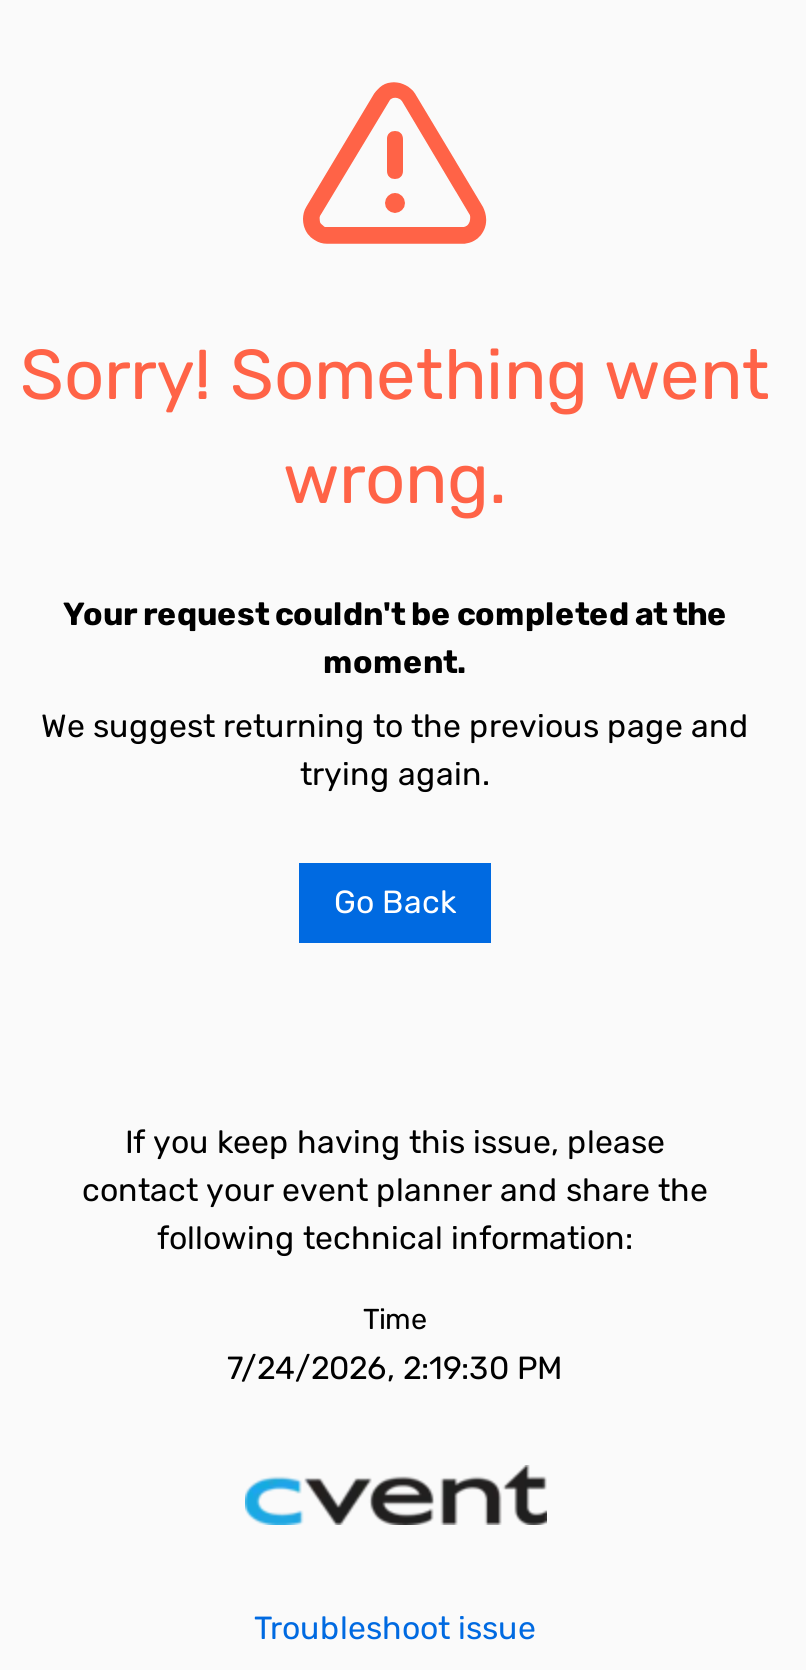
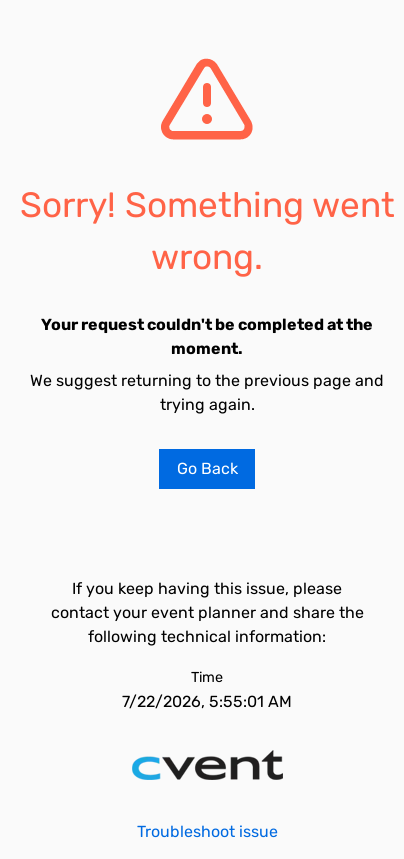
- 7/24/2026, 2:19:30 PM
+ 7/22/2026, 5:55:01 AM
